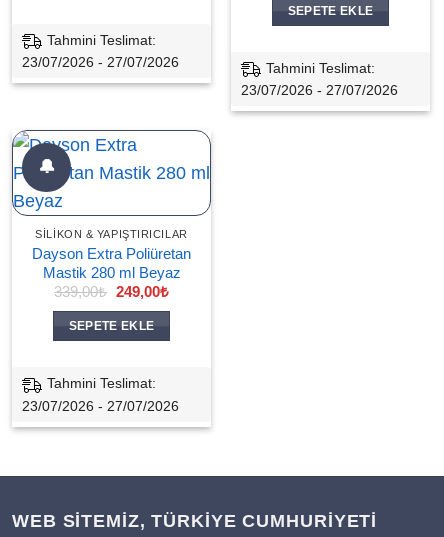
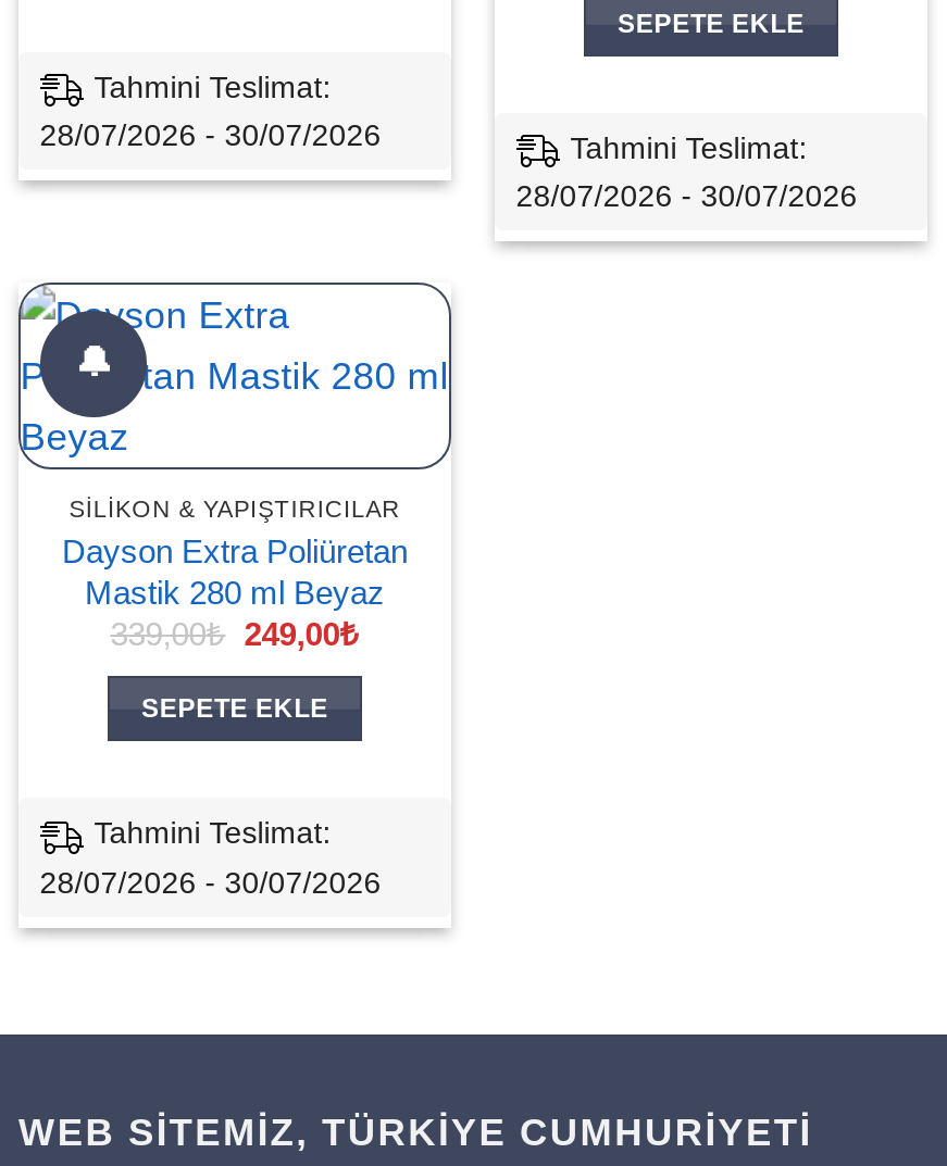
- 23/07/2026 - 27/07/2026
+ 28/07/2026 - 30/07/2026

- 23/07/2026 - 27/07/2026
+ 28/07/2026 - 30/07/2026

- 23/07/2026 - 27/07/2026
+ 28/07/2026 - 30/07/2026
